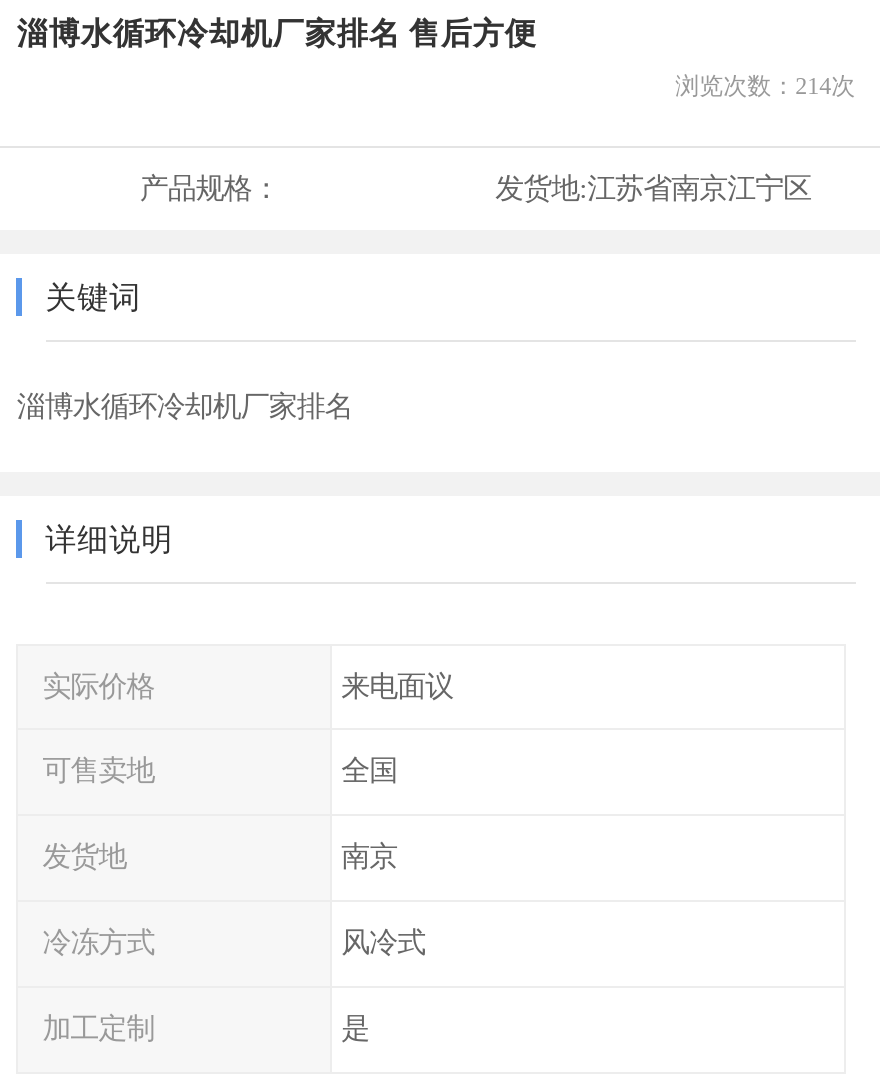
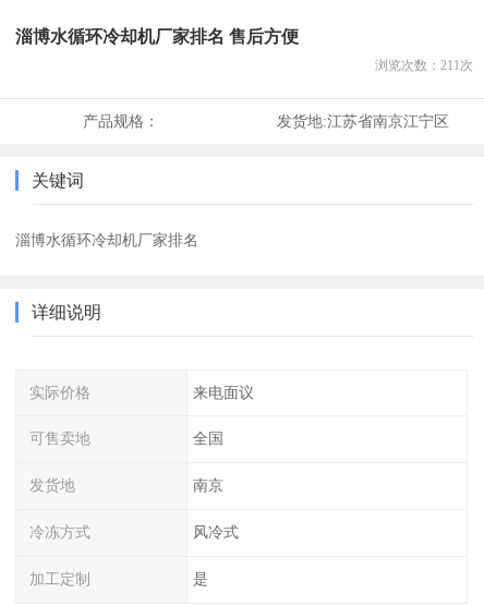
- 浏览次数：214次
+ 浏览次数：211次
